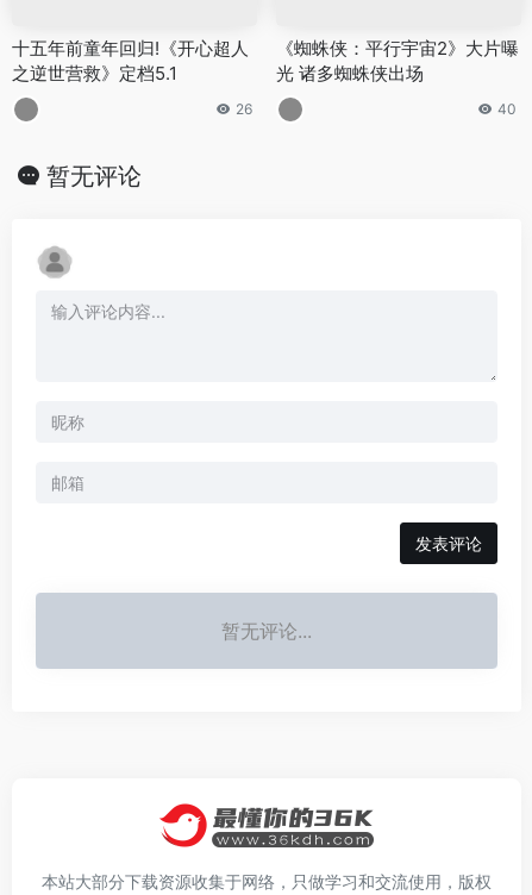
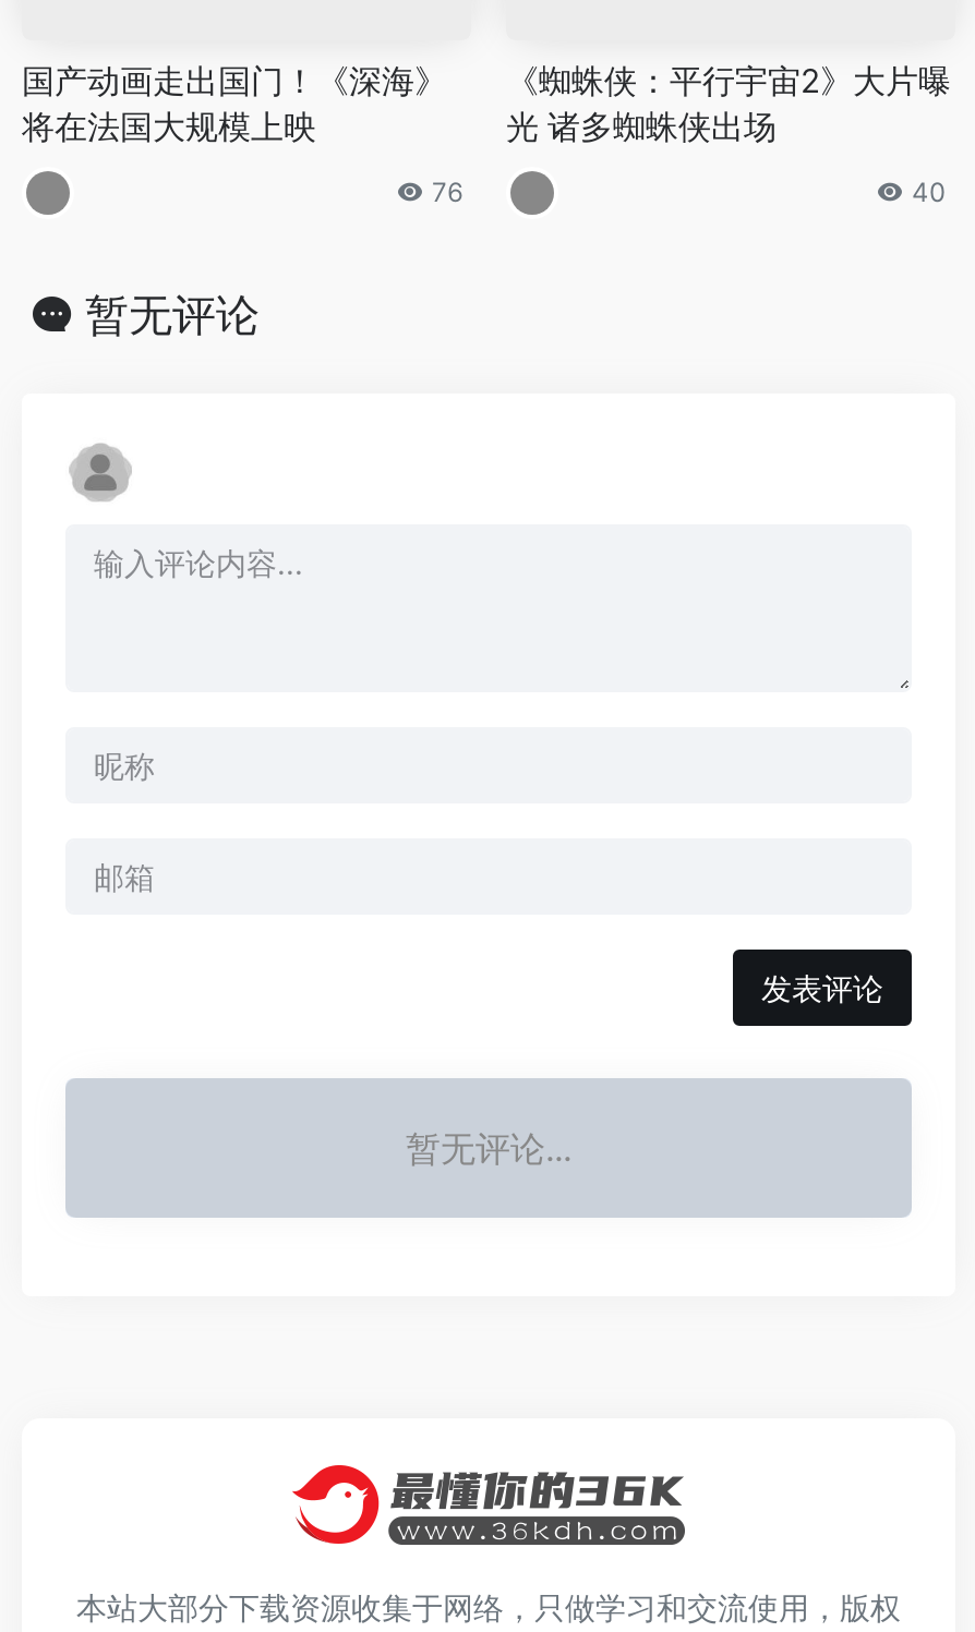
- 十五年前童年回归!《开心超人
- 之逆世营救》定档5.1
+ 国产动画走出国门！《深海》
+ 将在法国大规模上映

- 26
+ 76
